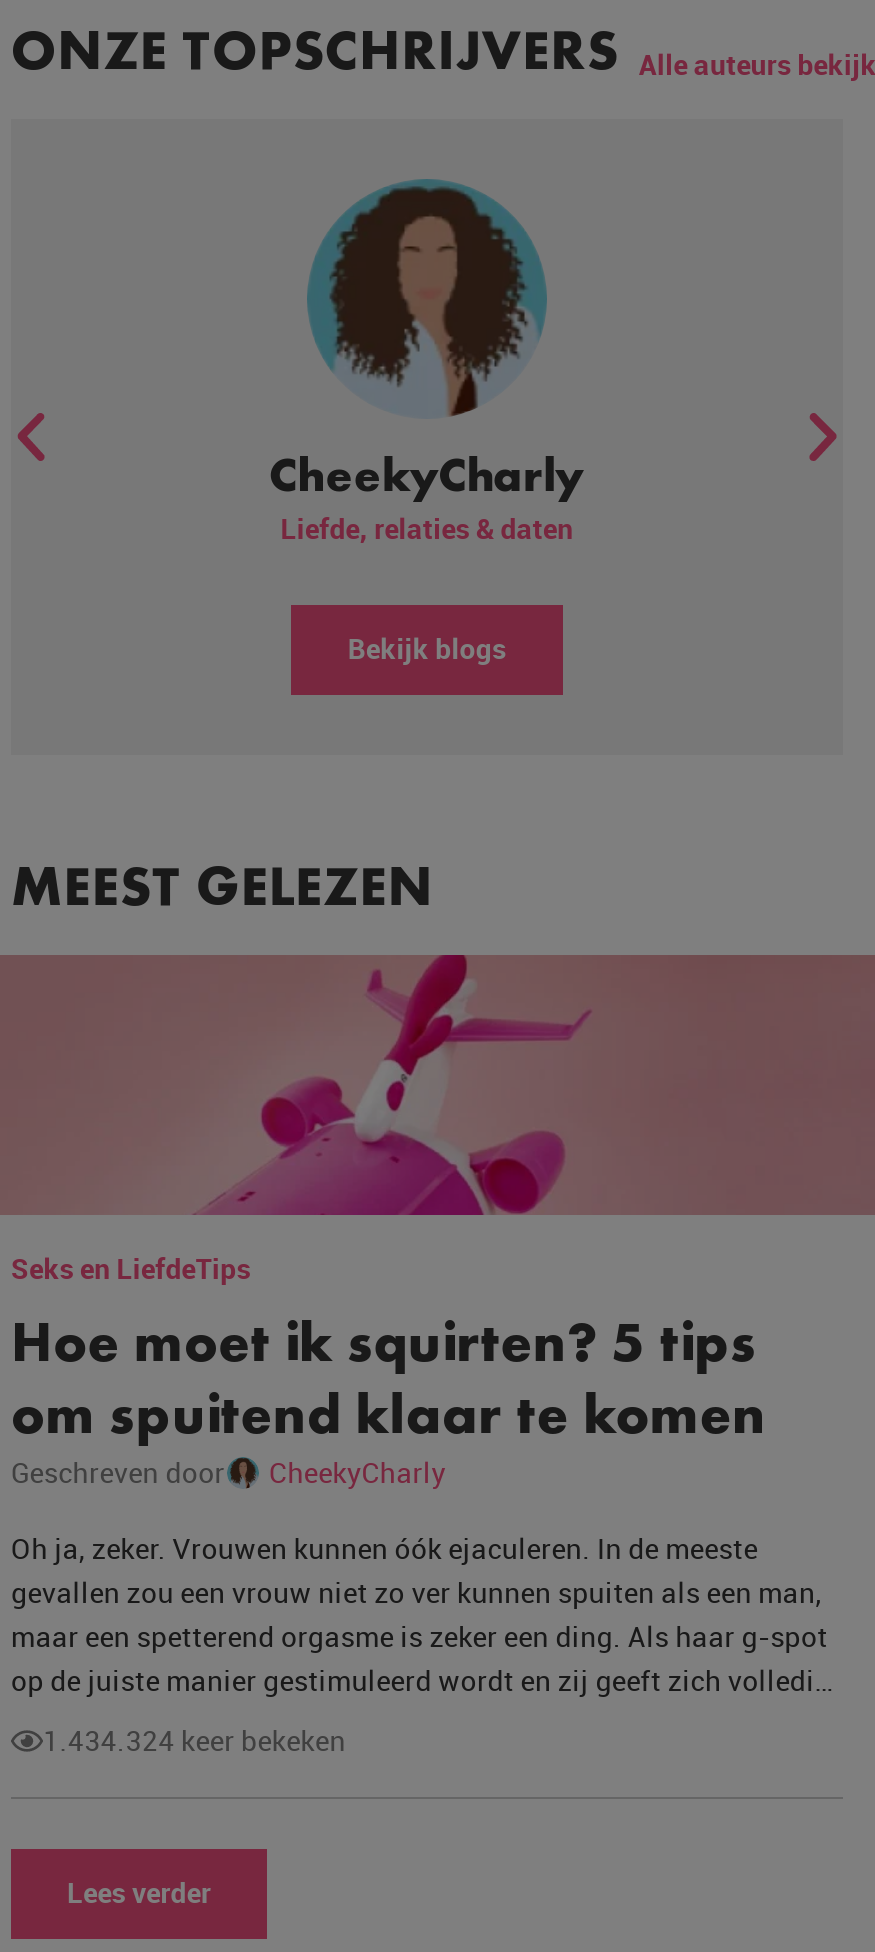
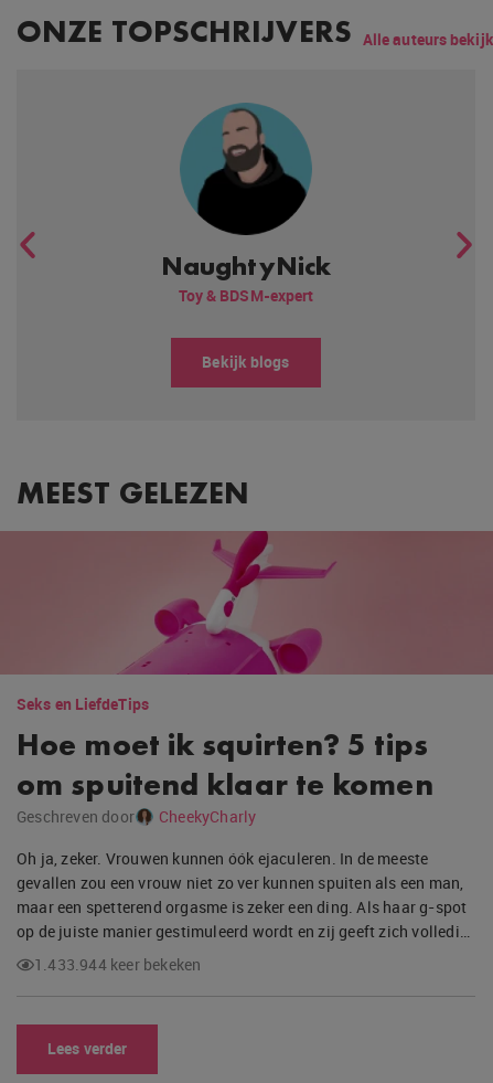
- [image]
- CheekyCharly
- Liefde, relaties & daten
+ [image]
+ NaughtyNick
+ Toy & BDSM-expert

- 1.434.324 keer bekeken
+ 1.433.944 keer bekeken
